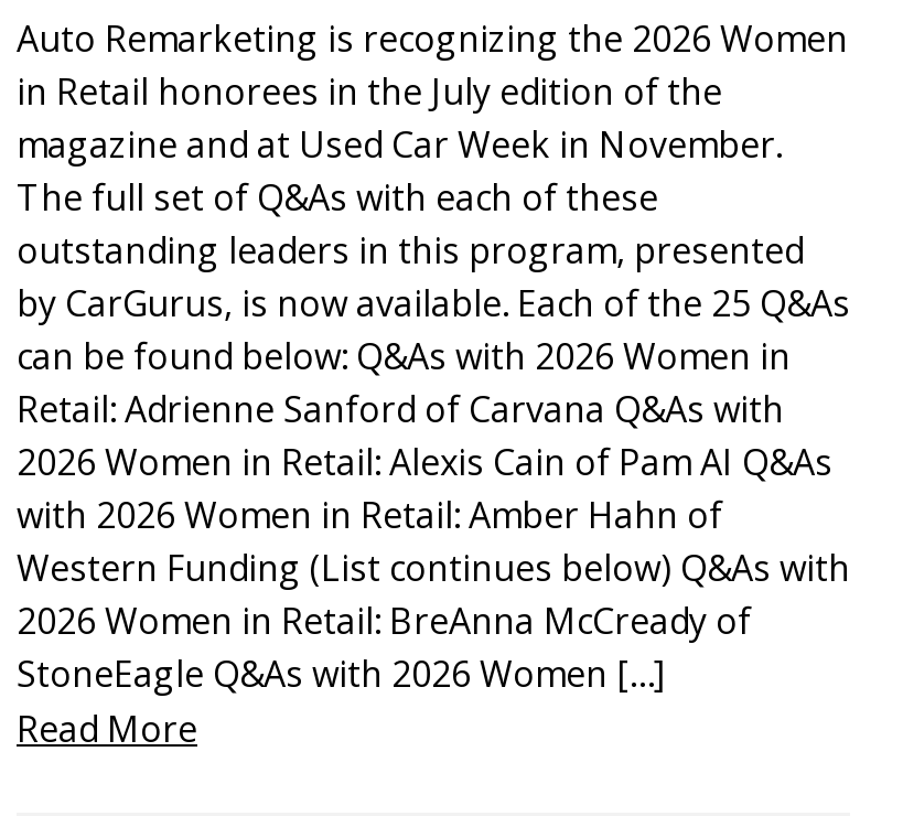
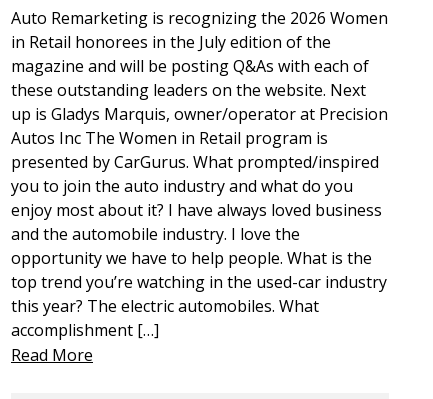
- magazine and at Used Car Week in November.
- The full set of Q&As with each of these
- outstanding leaders in this program, presented
- by CarGurus, is now available. Each of the 25 Q&As
- can be found below: Q&As with 2026 Women in
- Retail: Adrienne Sanford of Carvana Q&As with
- 2026 Women in Retail: Alexis Cain of Pam AI Q&As
- with 2026 Women in Retail: Amber Hahn of
- Western Funding (List continues below) Q&As with
- 2026 Women in Retail: BreAnna McCready of
- StoneEagle Q&As with 2026 Women […]
+ magazine and will be posting Q&As with each of
+ these outstanding leaders on the website. Next
+ up is Gladys Marquis, owner/operator at Precision
+ Autos Inc The Women in Retail program is
+ presented by CarGurus. What prompted/inspired
+ you to join the auto industry and what do you
+ enjoy most about it? I have always loved business
+ and the automobile industry. I love the
+ opportunity we have to help people. What is the
+ top trend you’re watching in the used-car industry
+ this year? The electric automobiles. What
+ accomplishment […]
